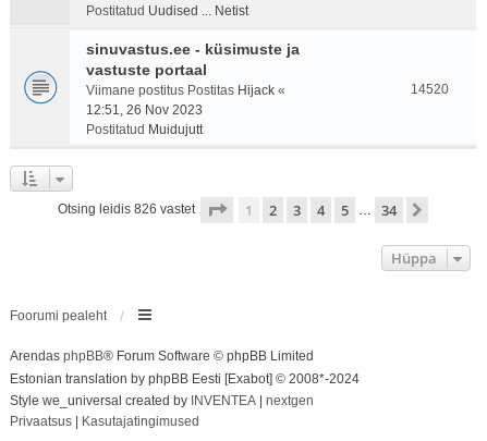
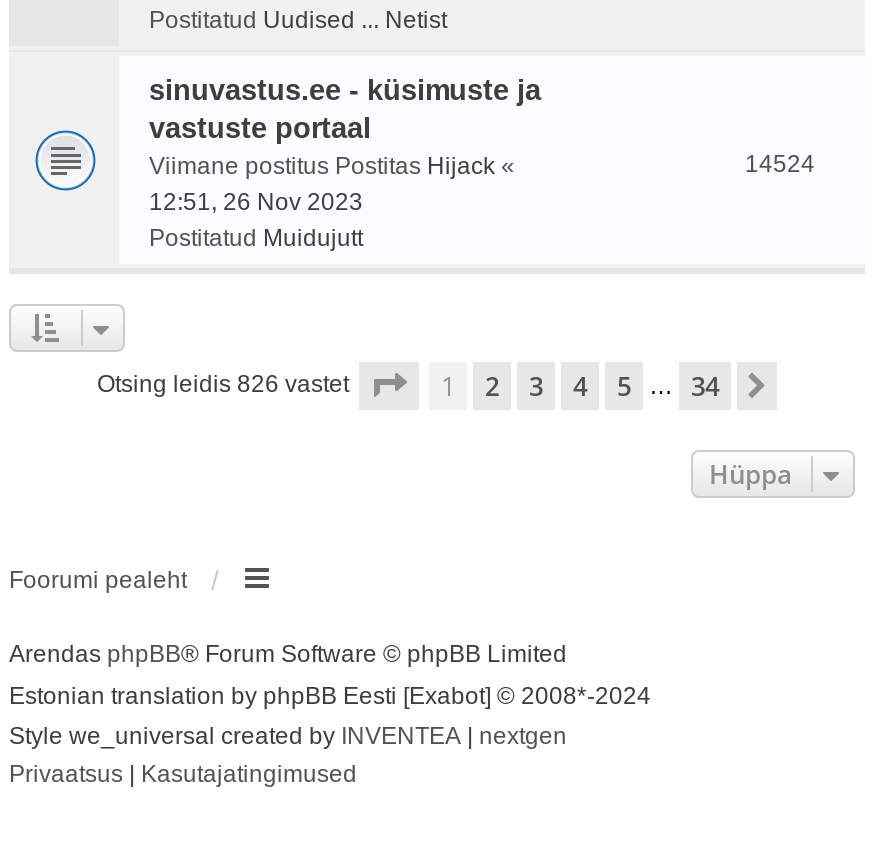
- 14520
+ 14524
